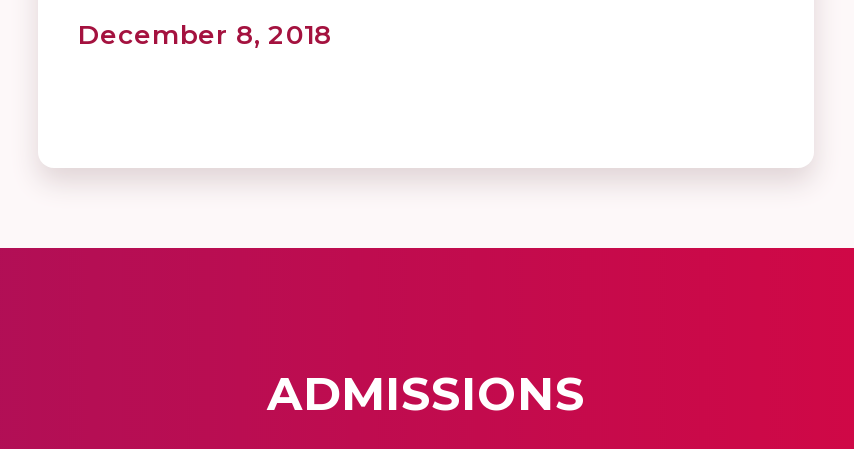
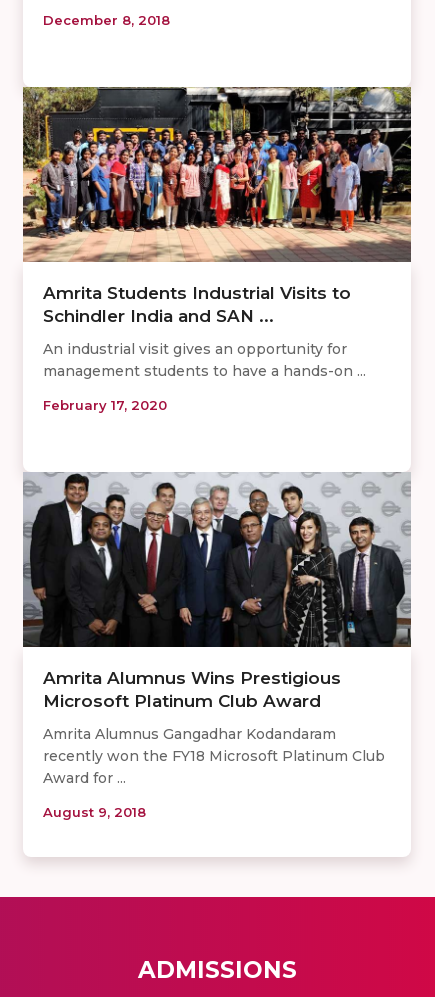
+ [image]
+ Amrita Students Industrial Visits to
+ Schindler India and SAN ...
+ An industrial visit gives an opportunity for
+ management students to have a hands-on ...
+ February 17, 2020

+ [image]
+ Amrita Alumnus Wins Prestigious
+ Microsoft Platinum Club Award
+ Amrita Alumnus Gangadhar Kodandaram
+ recently won the FY18 Microsoft Platinum Club
+ Award for ...
+ August 9, 2018
